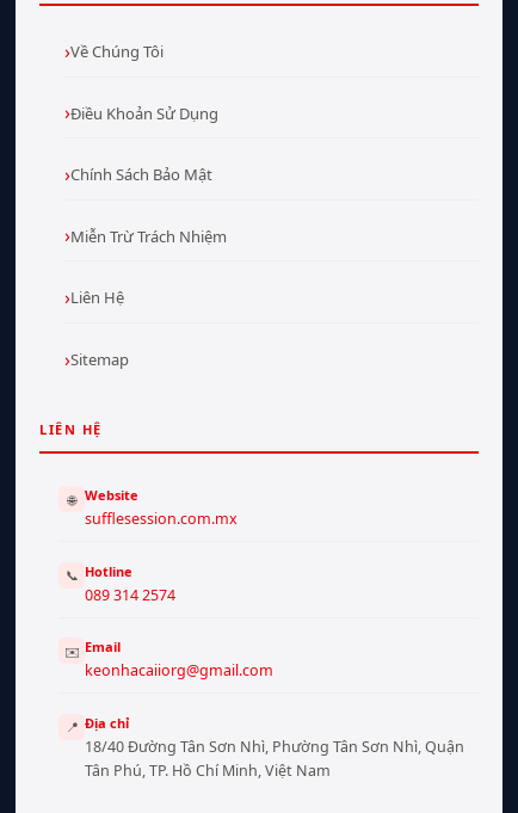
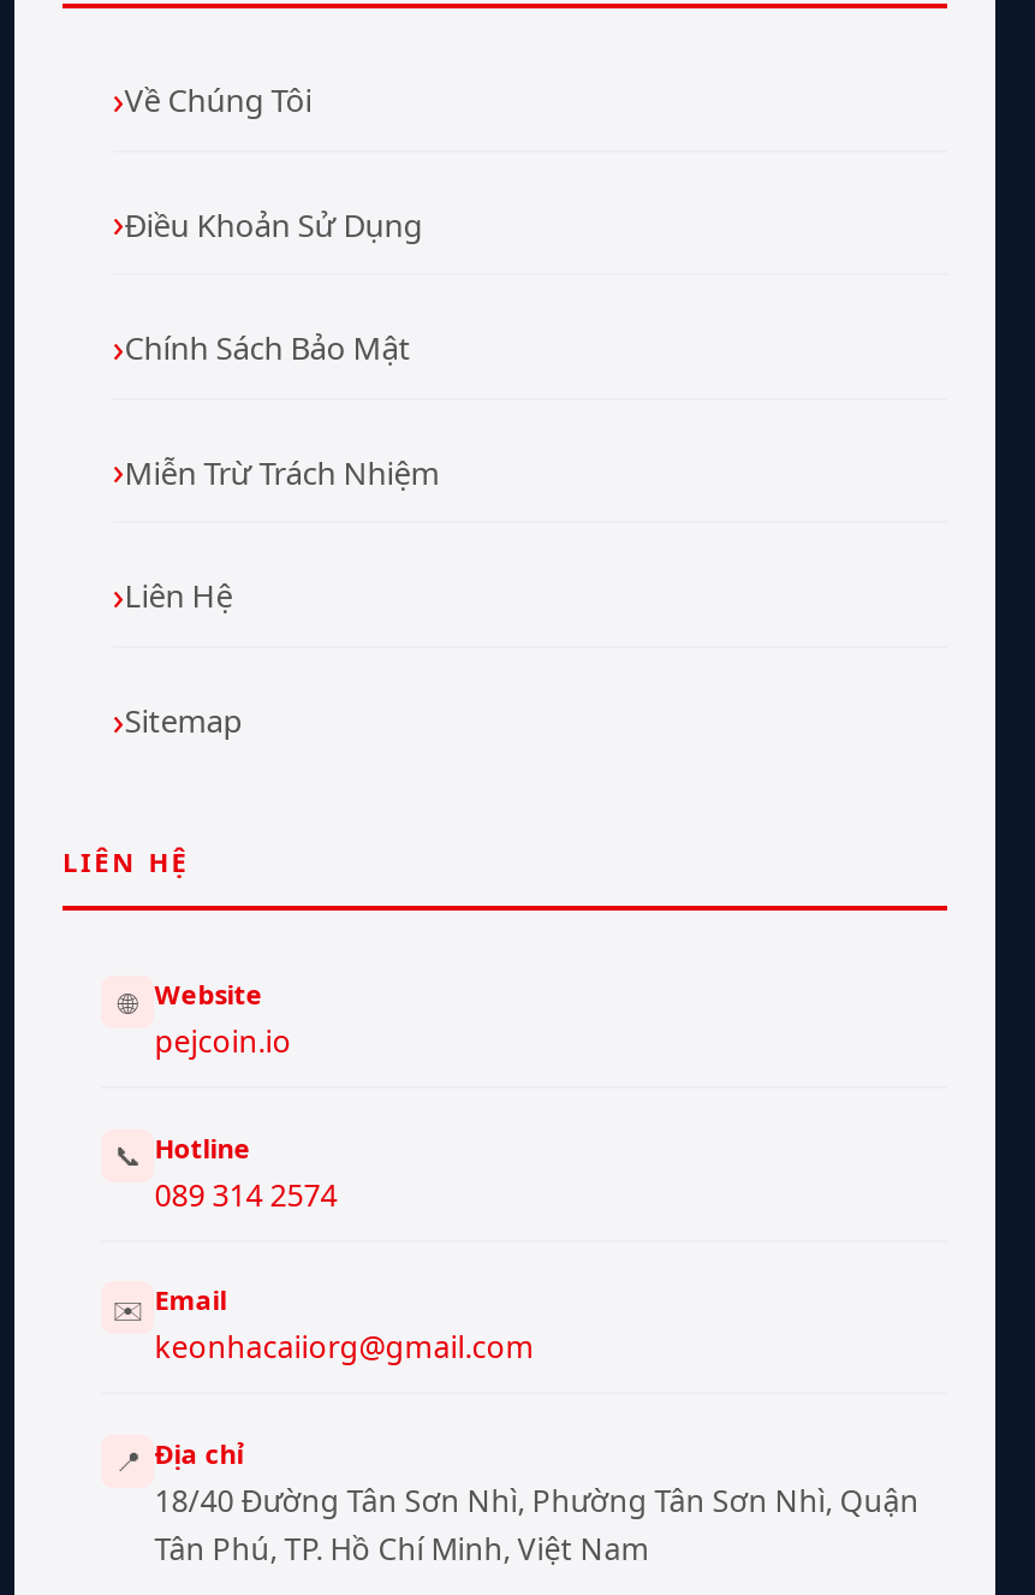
- sufflesession.com.mx
+ pejcoin.io
